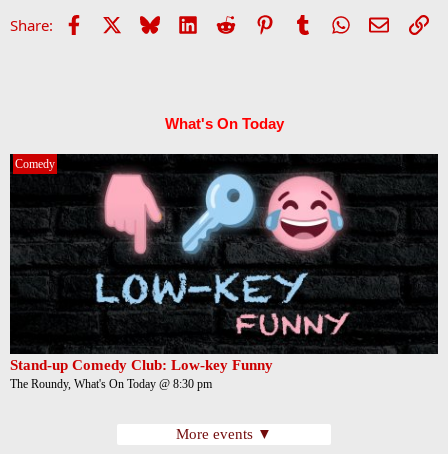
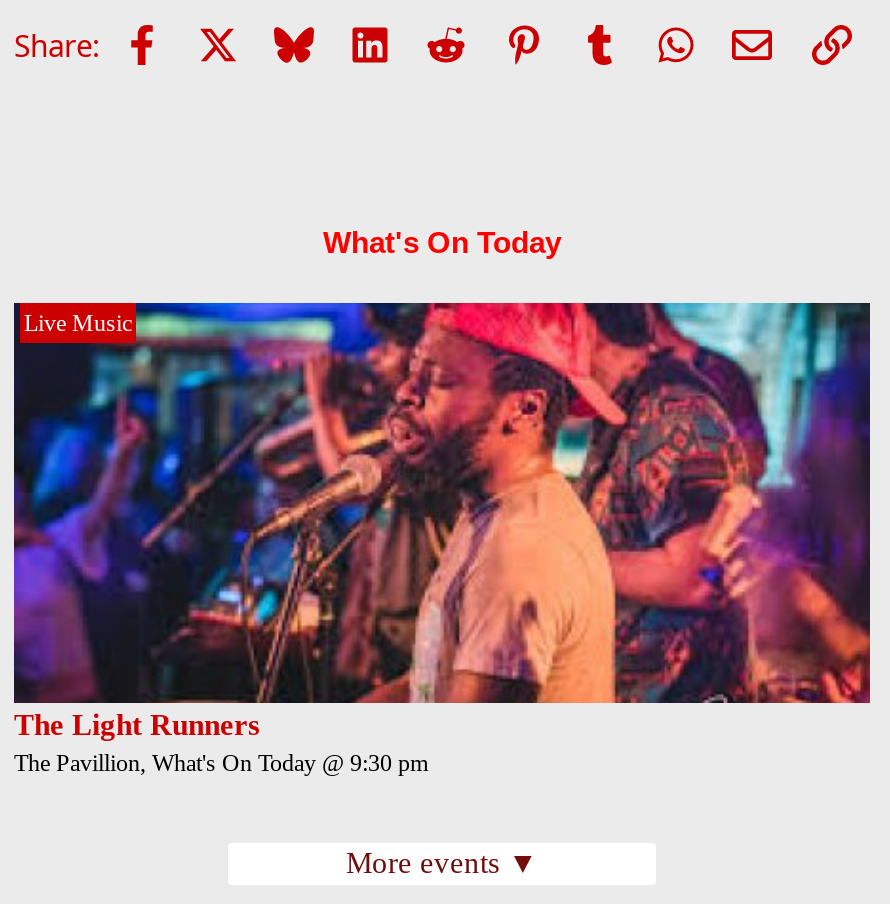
- [image]
- Comedy
+ [image]
+ Live Music

- Stand-up Comedy Club: Low-key Funny
- The Roundy, What's On Today @ 8:30 pm
+ The Light Runners
+ The Pavillion, What's On Today @ 9:30 pm
